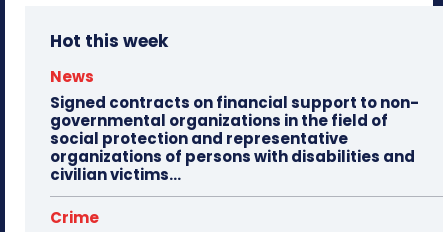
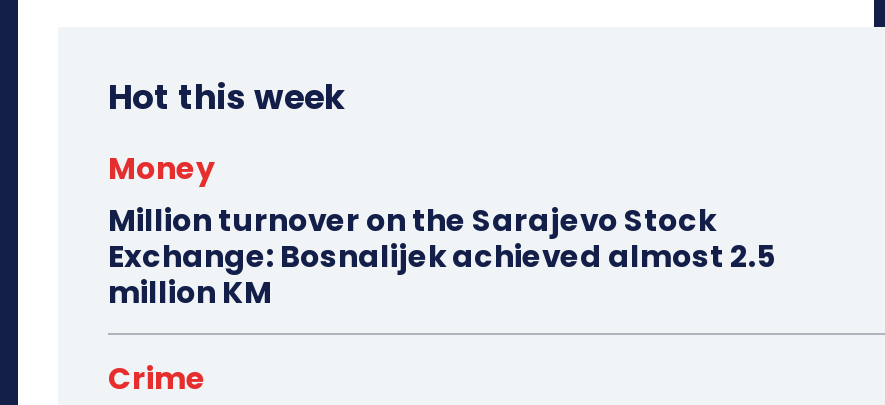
- News
- Signed contracts on financial support to non-
- governmental organizations in the field of
- social protection and representative
- organizations of persons with disabilities and
- civilian victims...
+ Money
+ Million turnover on the Sarajevo Stock
+ Exchange: Bosnalijek achieved almost 2.5
+ million KM
